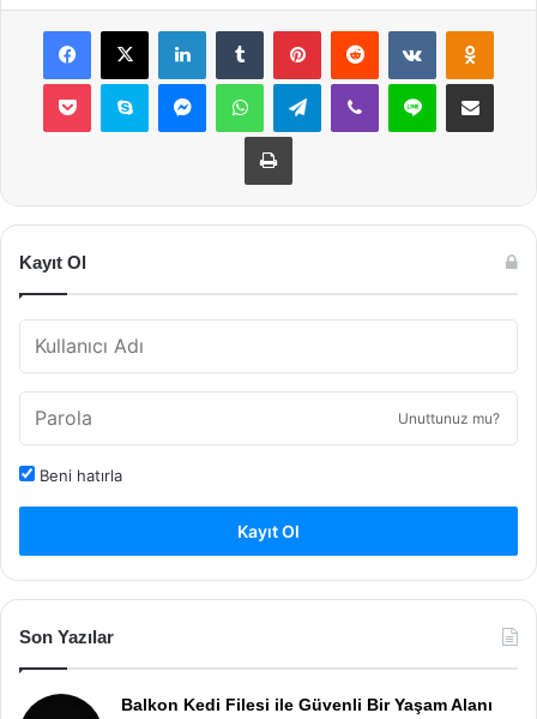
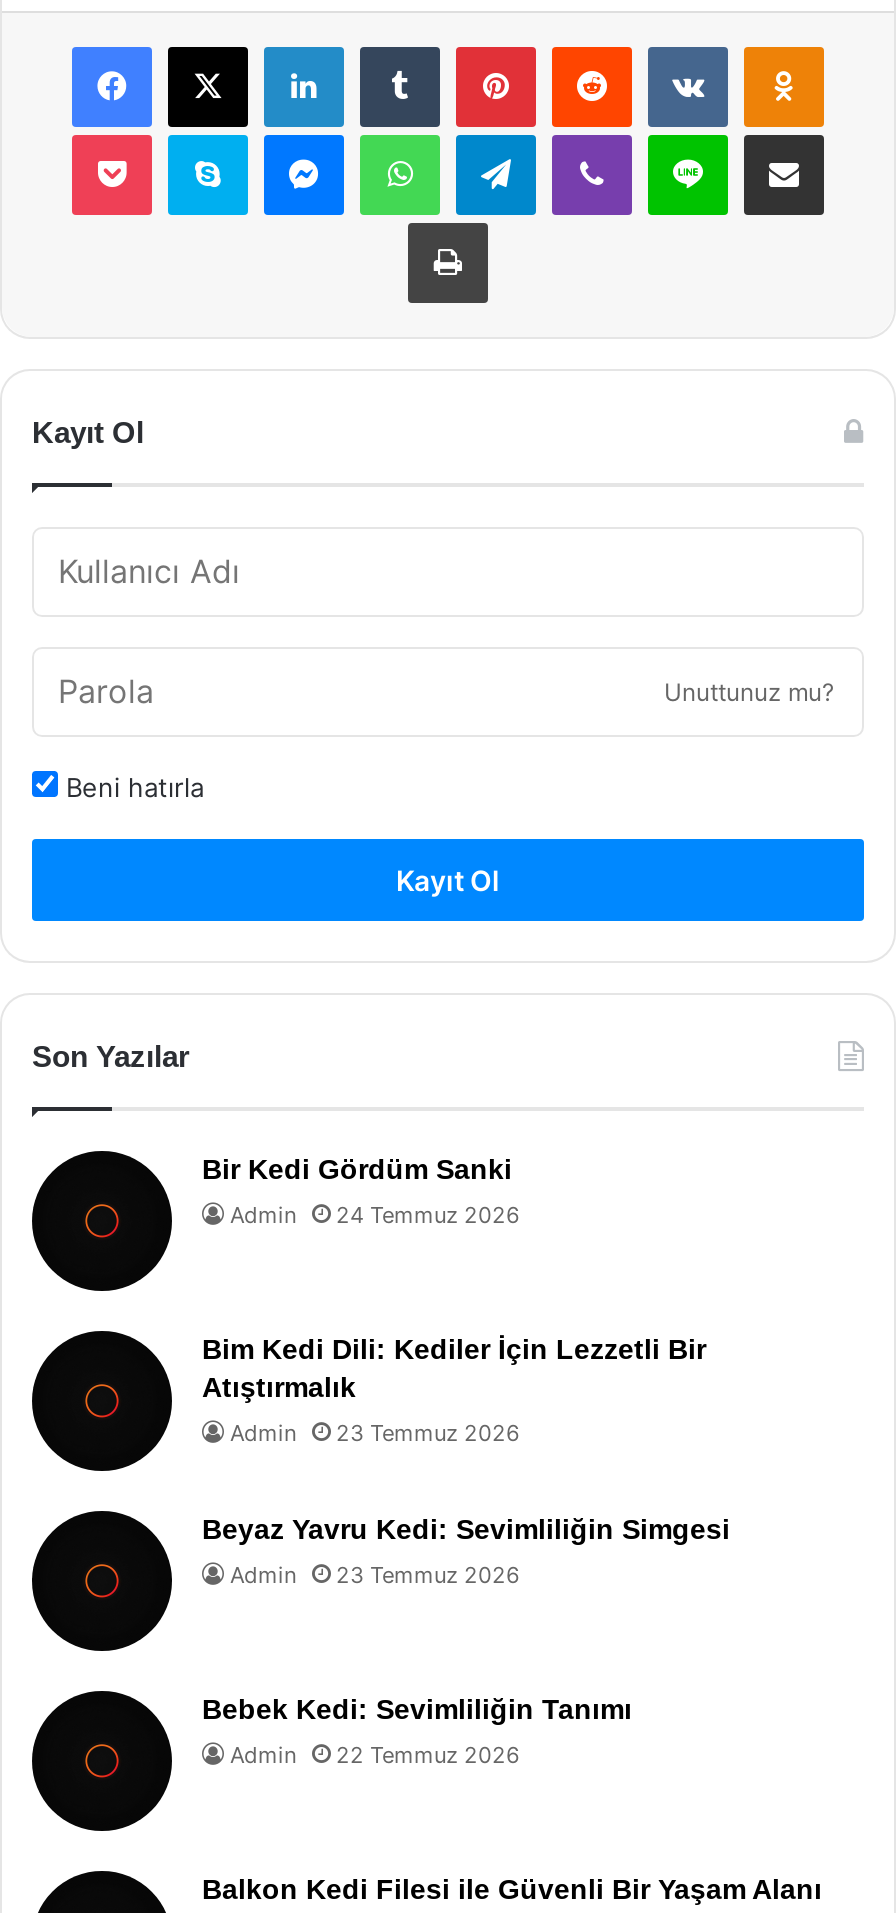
+ [image]
+ Bir Kedi Gördüm Sanki
+ Admin
+ 24 Temmuz 2026

+ [image]
+ Bim Kedi Dili: Kediler İçin Lezzetli Bir
+ Atıştırmalık
+ Admin
+ 23 Temmuz 2026
+ Beyaz Yavru Kedi: Sevimliliğin Simgesi
+ Admin
+ 23 Temmuz 2026

+ [image]
+ Bebek Kedi: Sevimliliğin Tanımı
+ Admin
+ 22 Temmuz 2026

+ [image]
